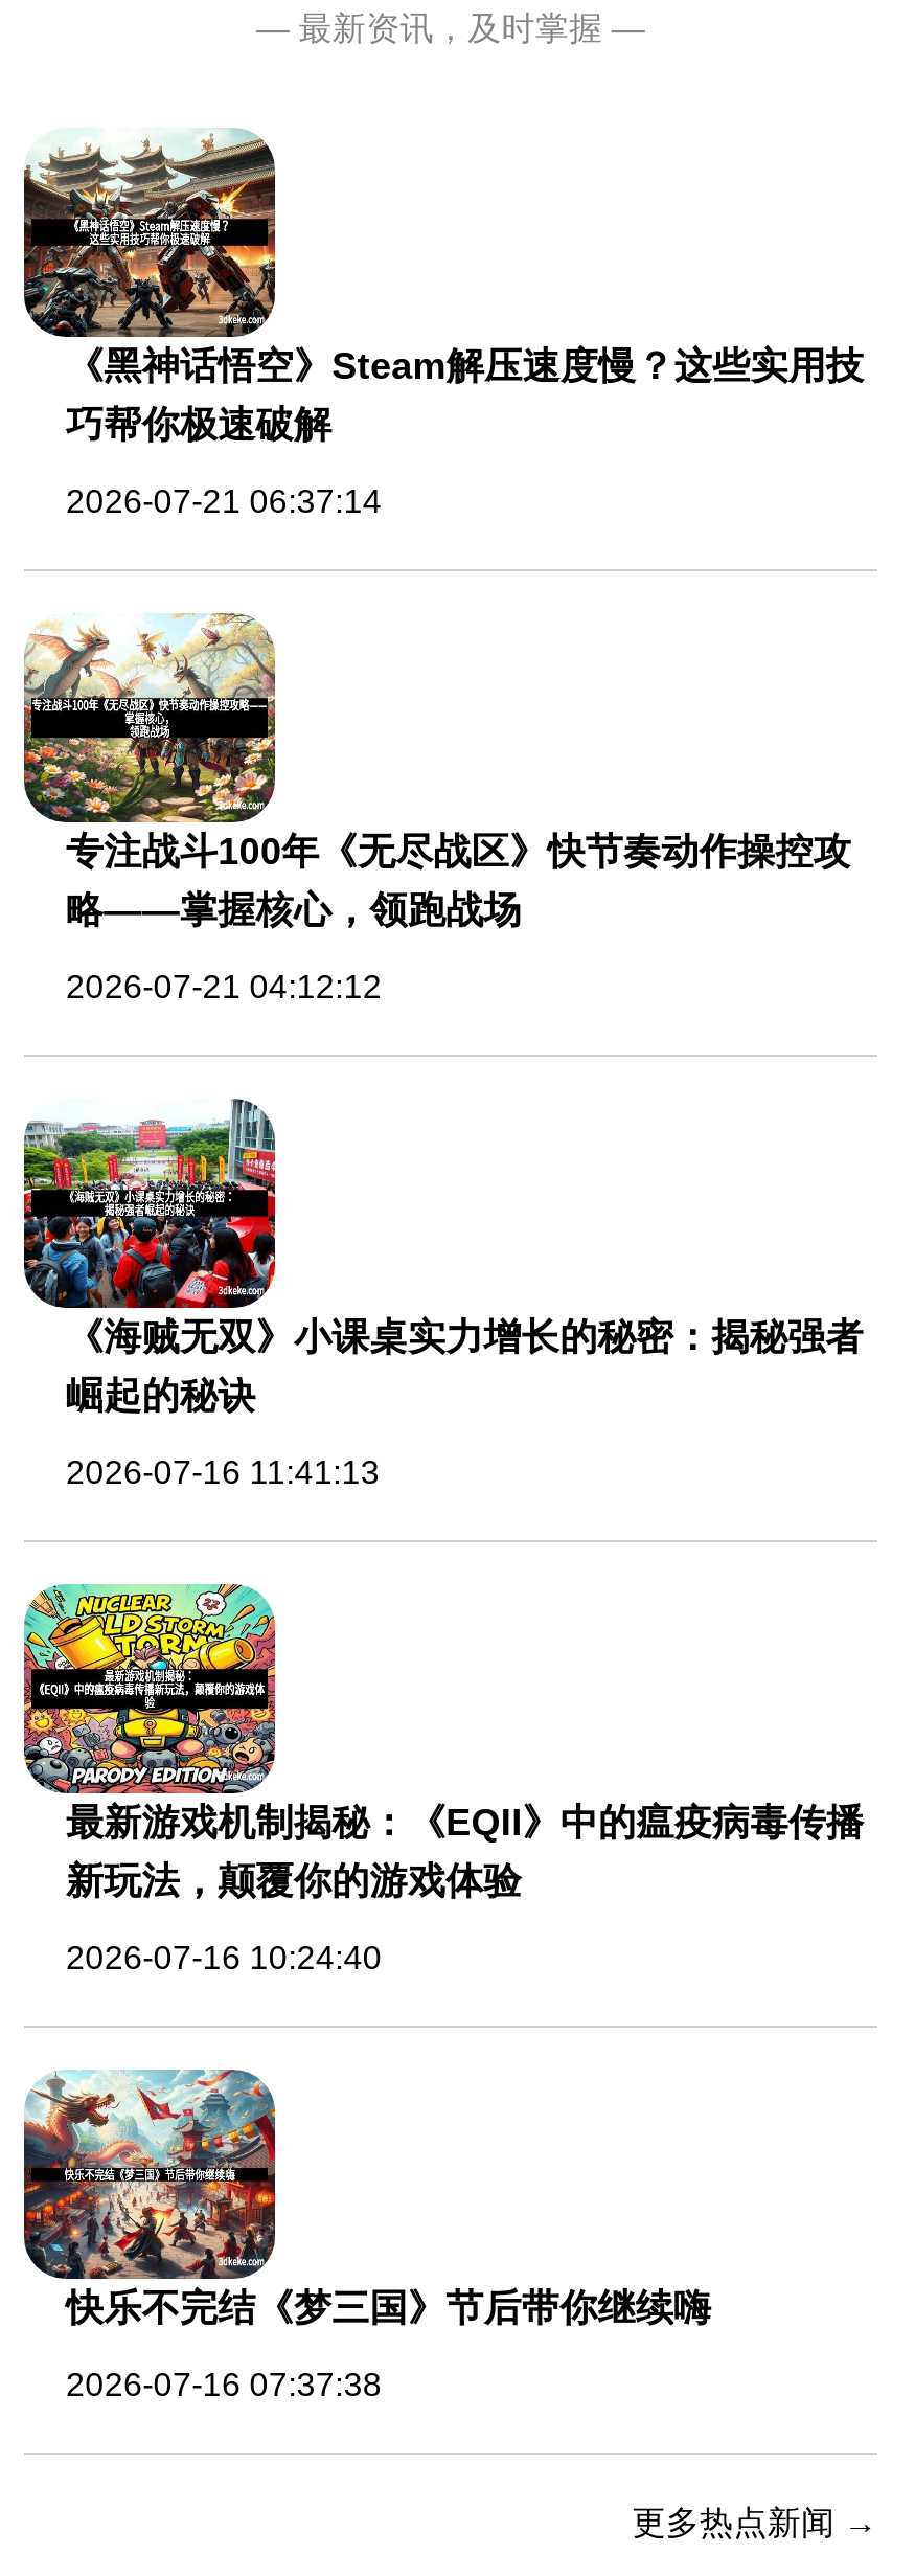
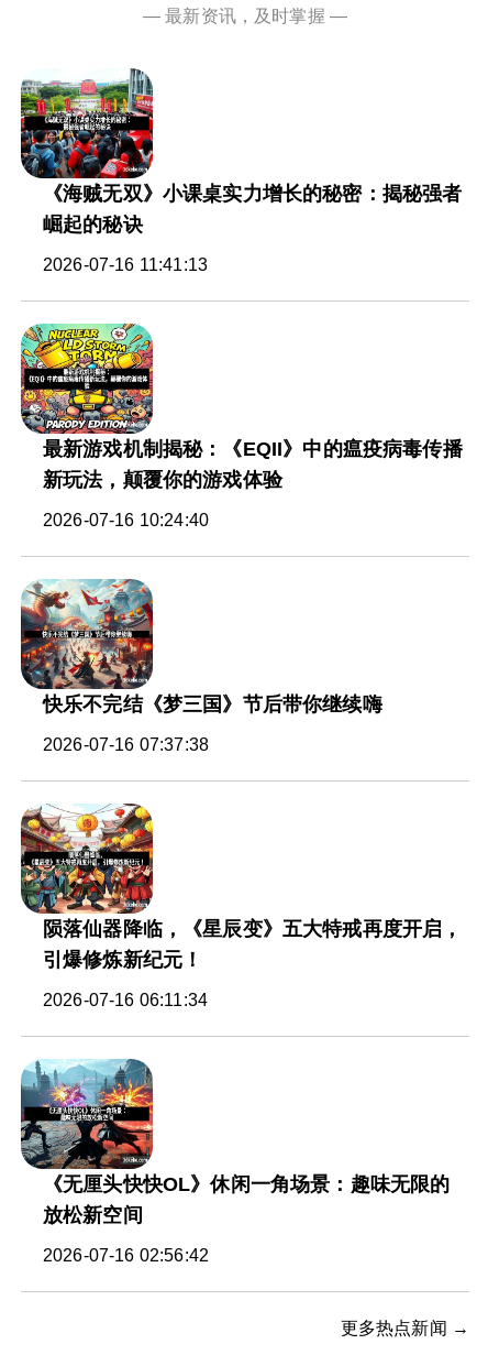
- [image]
- 《黑神话悟空》Steam解压速度慢？这些实用技
- 巧帮你极速破解
- 2026-07-21 06:37:14

- [image]
- 专注战斗100年《无尽战区》快节奏动作操控攻
- 略——掌握核心，领跑战场
- 2026-07-21 04:12:12

moved up: [image] | 《海贼无双》小课桌实力增长的秘密：揭秘强者 | 崛起的秘诀 | ... | 快乐不完结《梦三国》节后带你继续嗨 | 2026-07-16 07:37:38

+ [image]
+ 陨落仙器降临，《星辰变》五大特戒再度开启，
+ 引爆修炼新纪元！
+ 2026-07-16 06:11:34

+ [image]
+ 《无厘头快快OL》休闲一角场景：趣味无限的
+ 放松新空间
+ 2026-07-16 02:56:42
